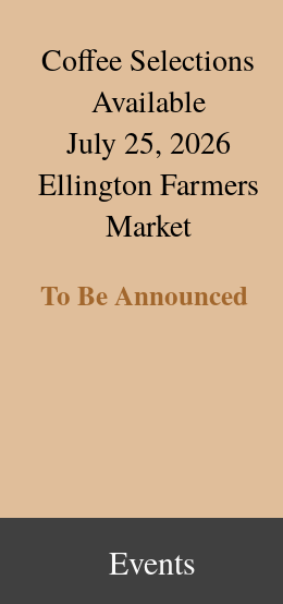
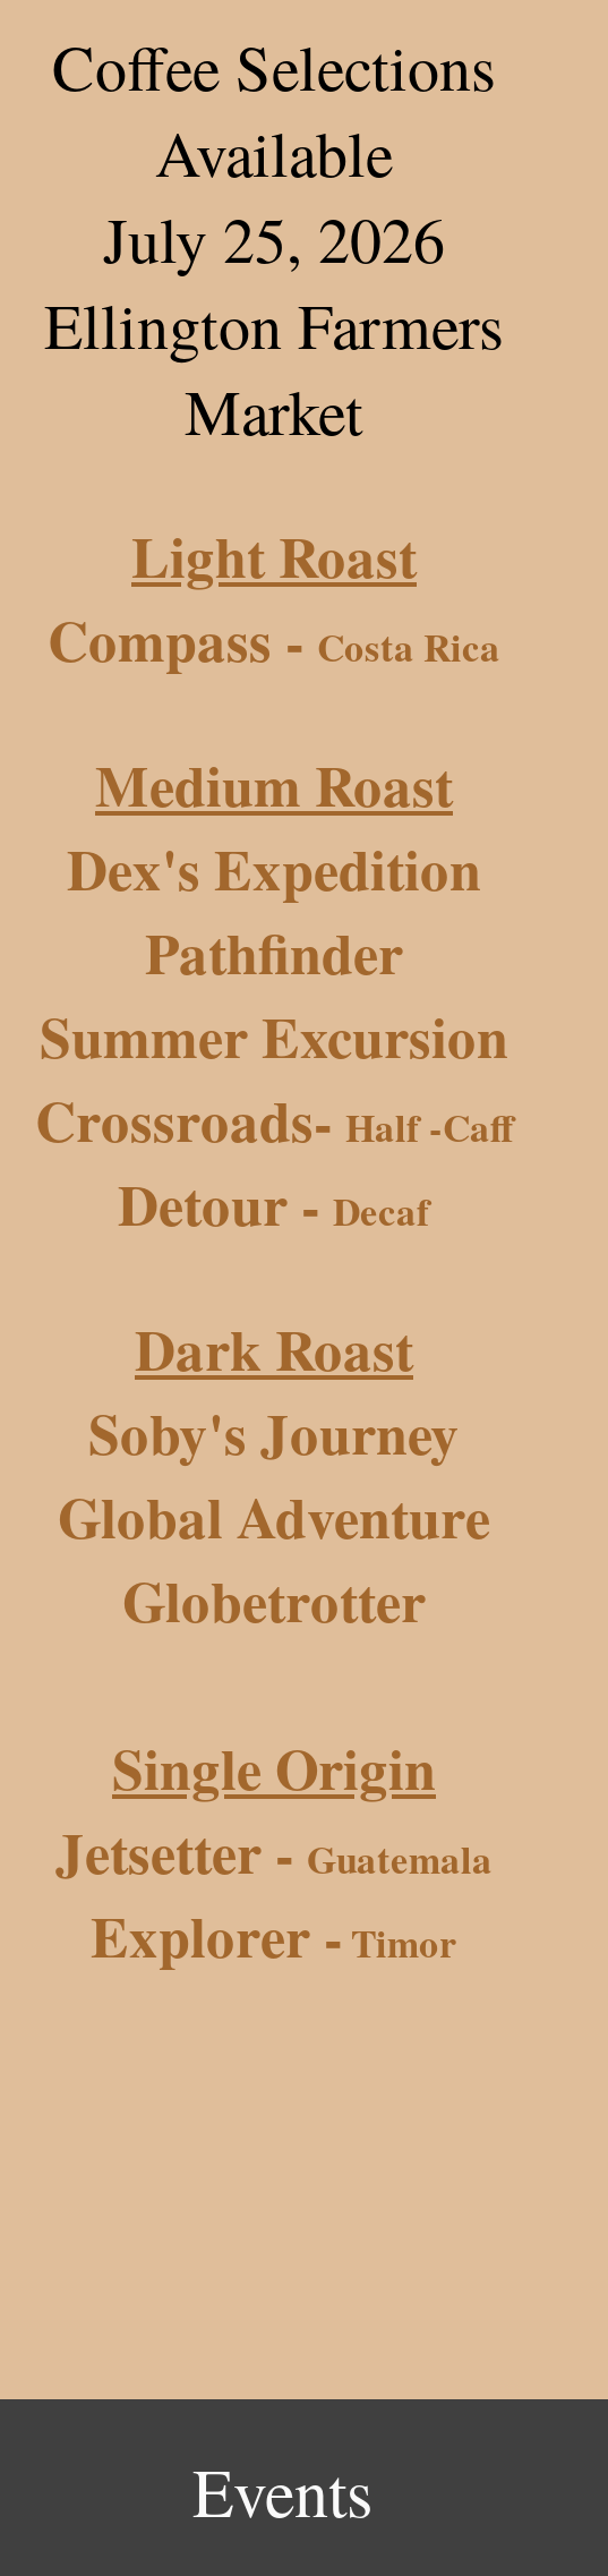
- To Be Announced
+ Light Roast
+ Compass - Costa Rica
+ Medium Roast
+ Dex's Expedition
+ Pathfinder
+ Summer Excursion
+ Crossroads- Half -Caff
+ Detour - Decaf
+ Dark Roast
+ Soby's Journey
+ Global Adventure
+ Globetrotter
+ Single Origin
+ Jetsetter - Guatemala
+ Explorer - Timor
